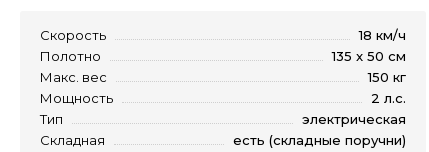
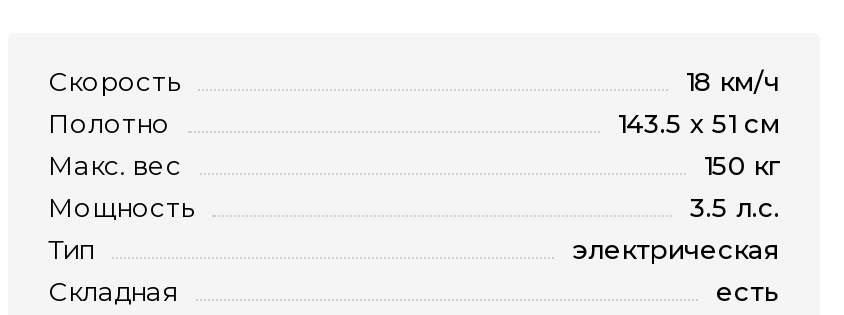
- 135 x 50 см
+ 143.5 х 51 см

- 2 л.с.
+ 3.5 л.с.

- есть (складные поручни)
+ есть
